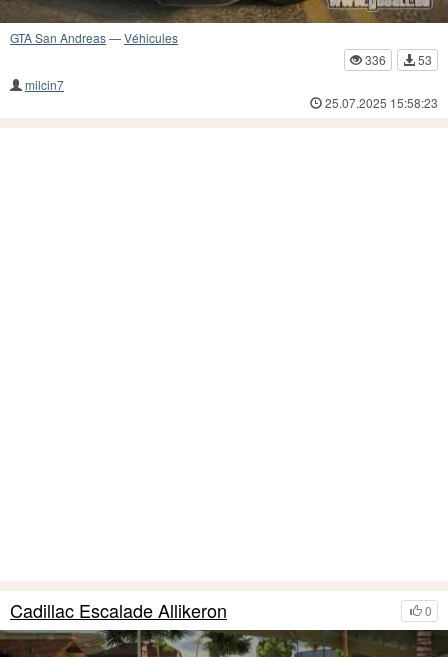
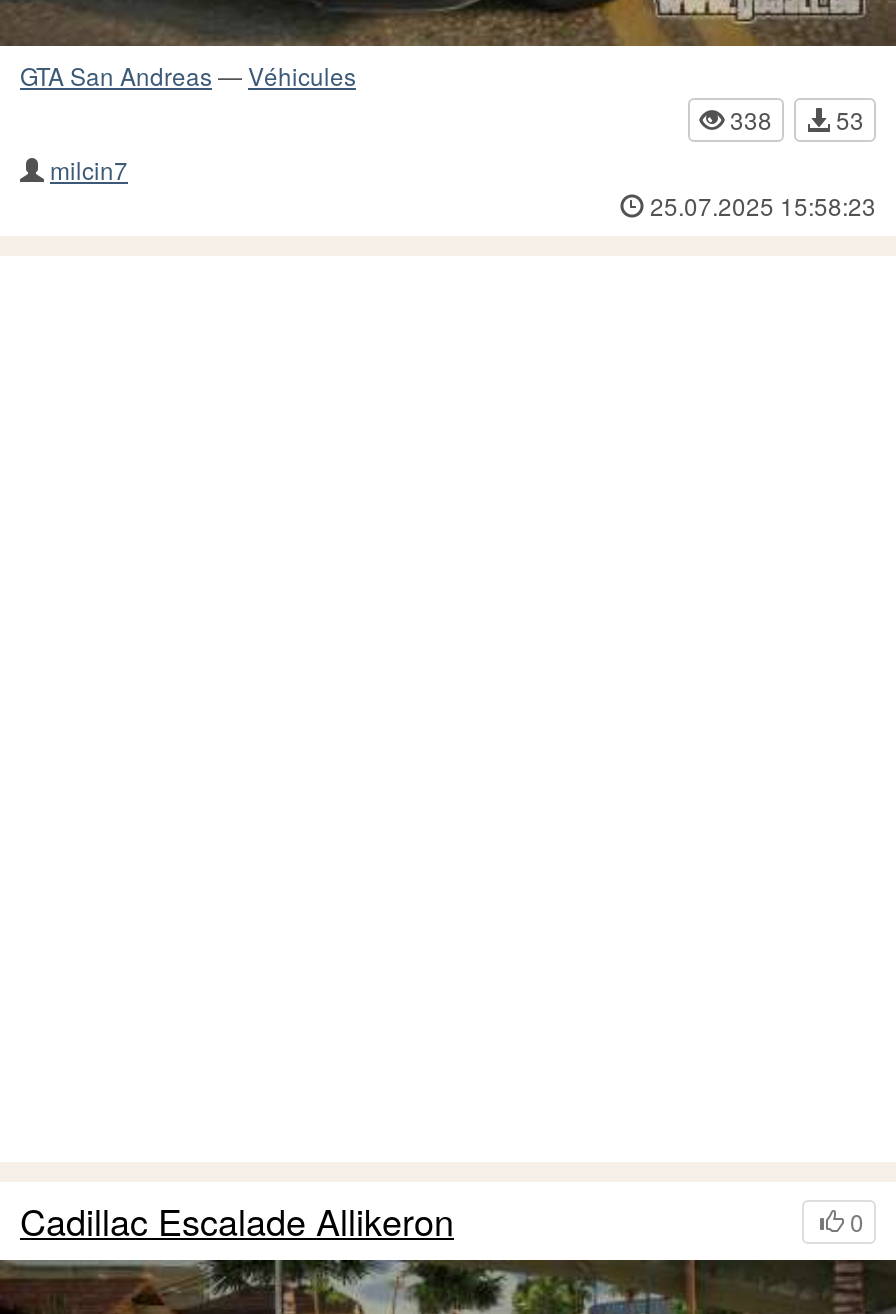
- 336 53
+ 338 53
